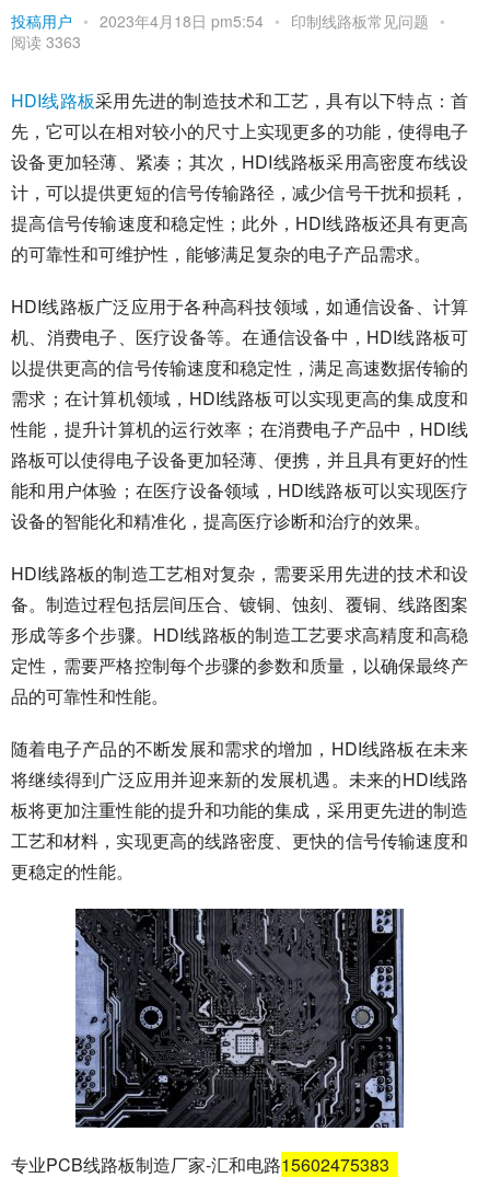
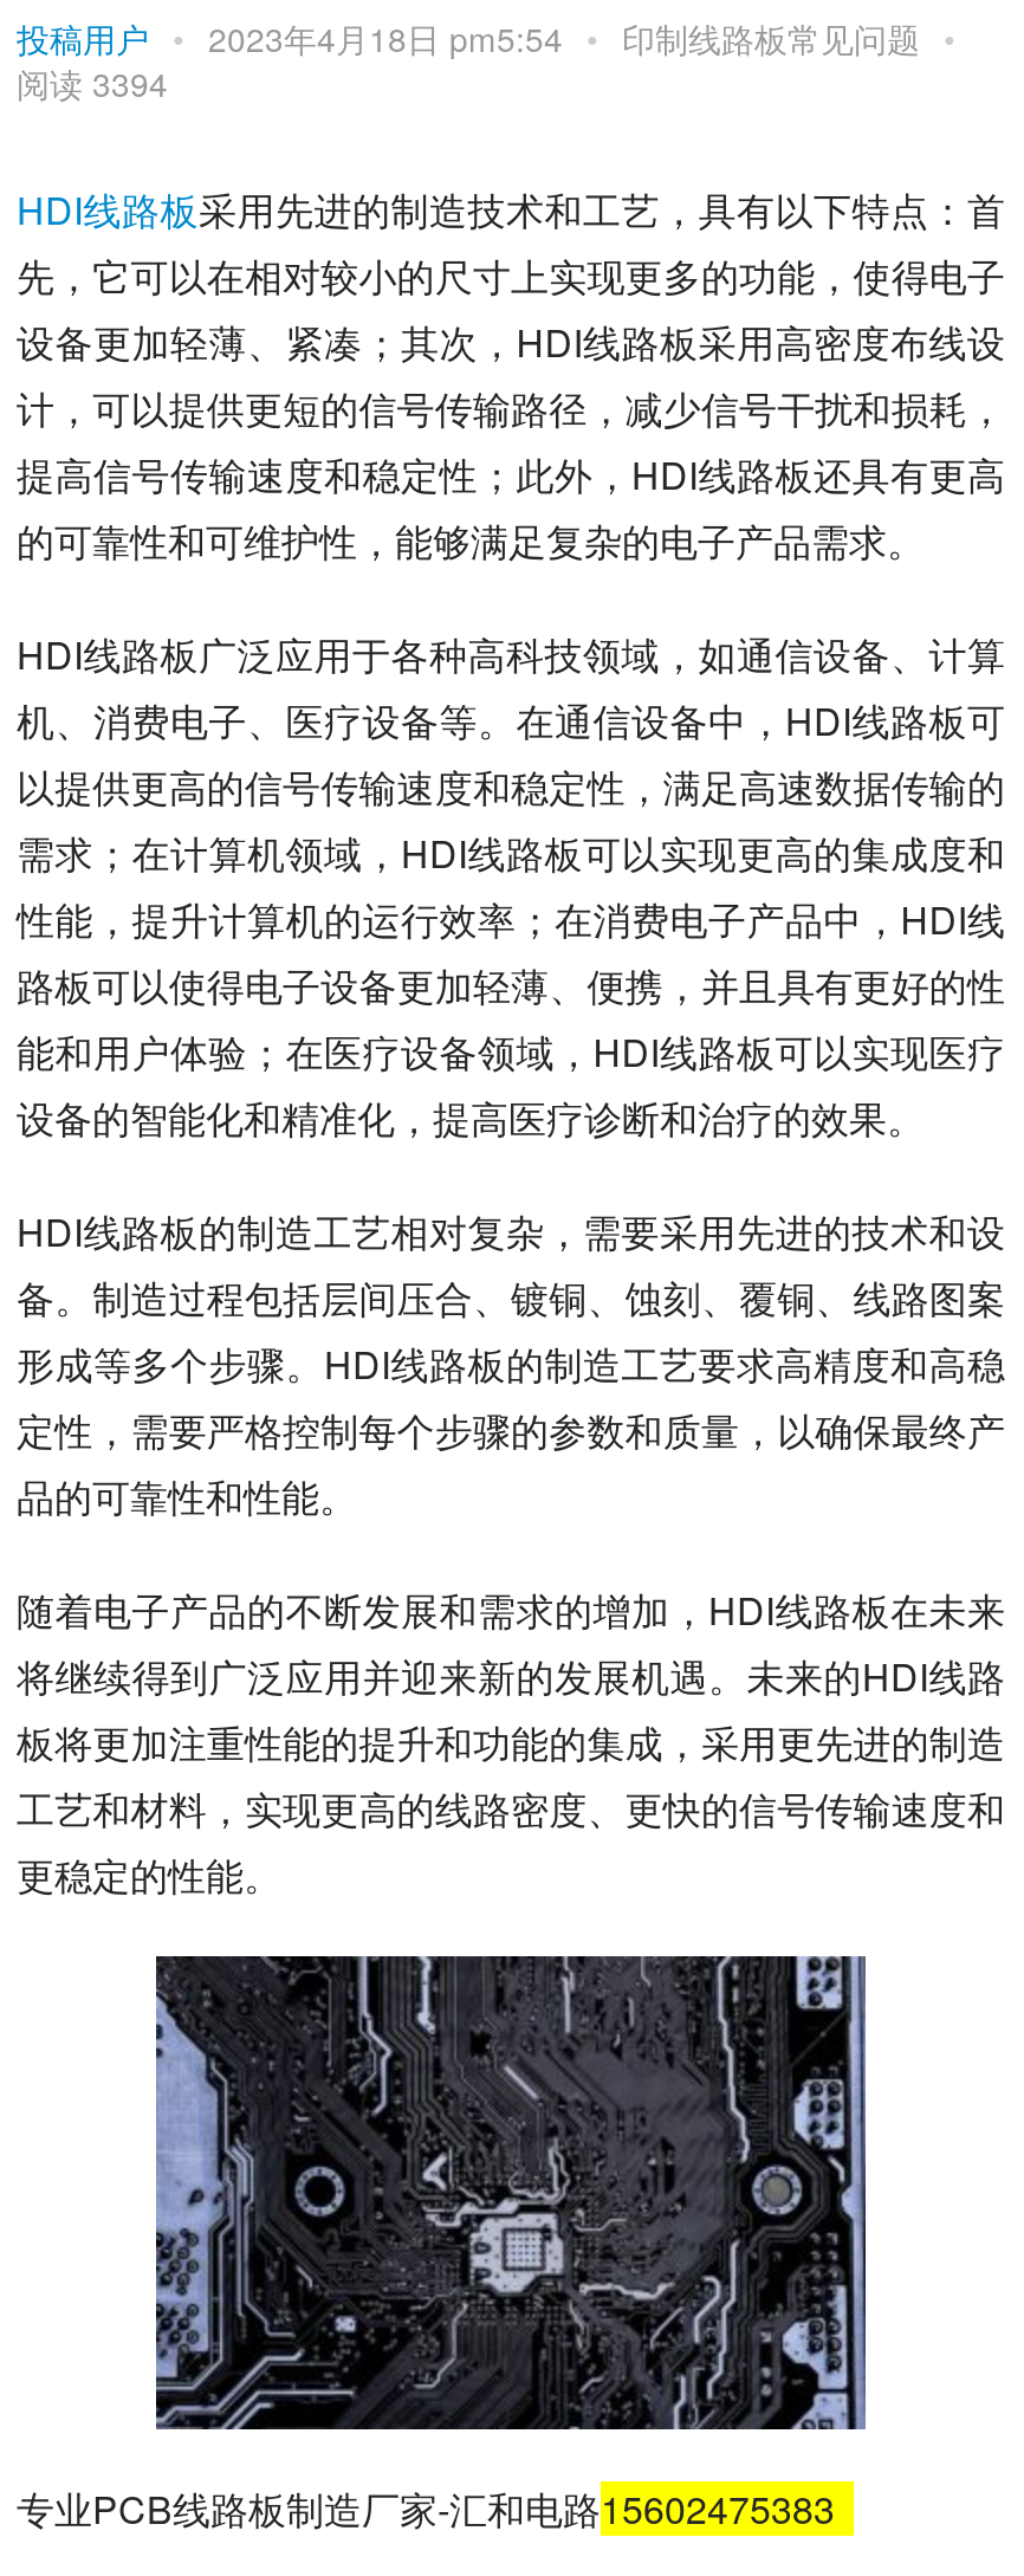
- 阅读 3363
+ 阅读 3394
